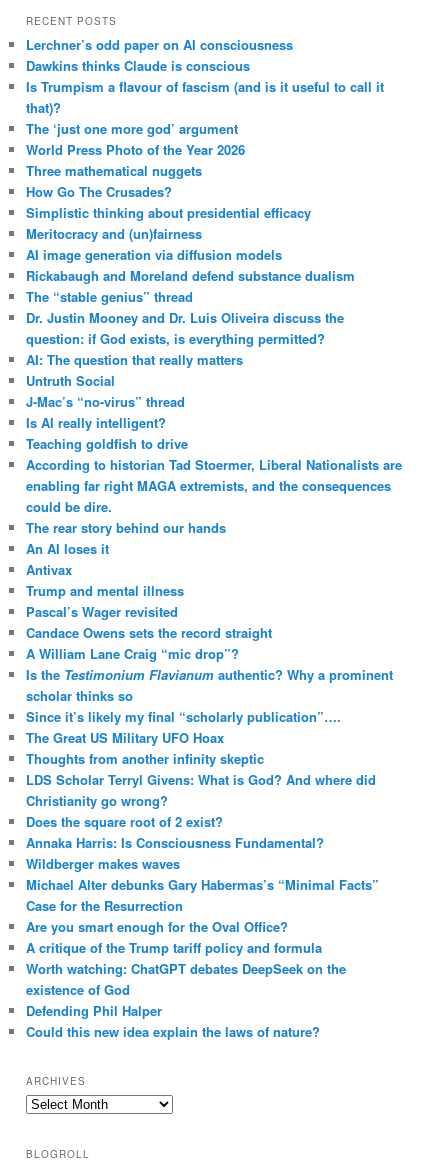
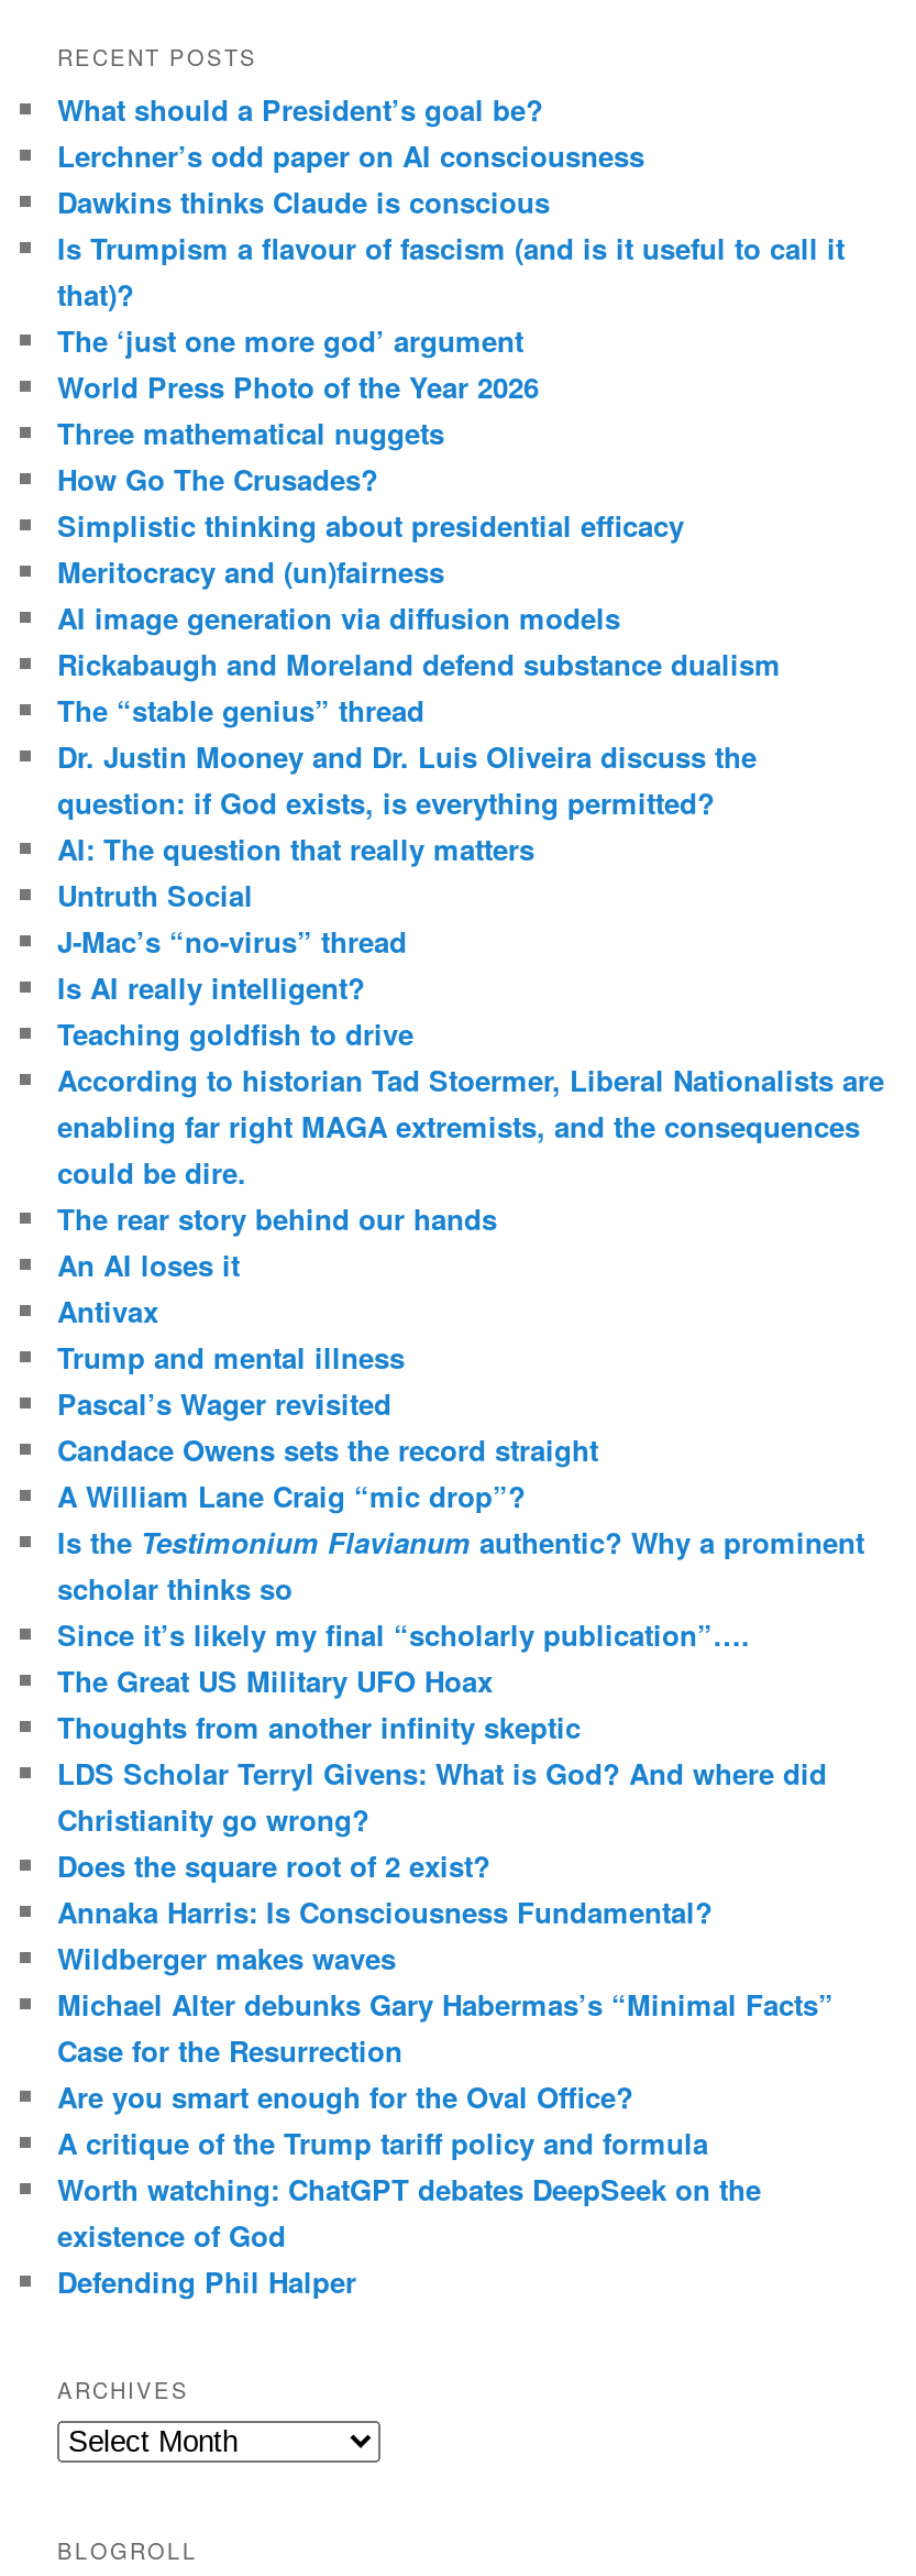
+ What should a President’s goal be?

moved down: Lerchner’s odd paper on AI consciousness | Dawkins thinks Claude is conscious | Is Trumpism a flavour of fascism (and is it useful to call it | ... | existence of God | Defending Phil Halper

- Could this new idea explain the laws of nature?
